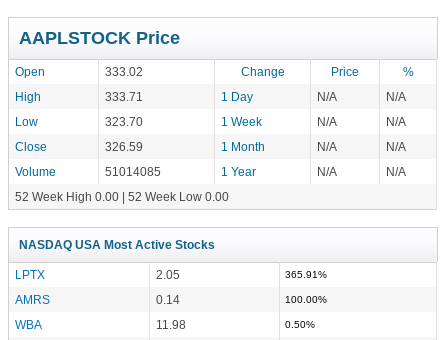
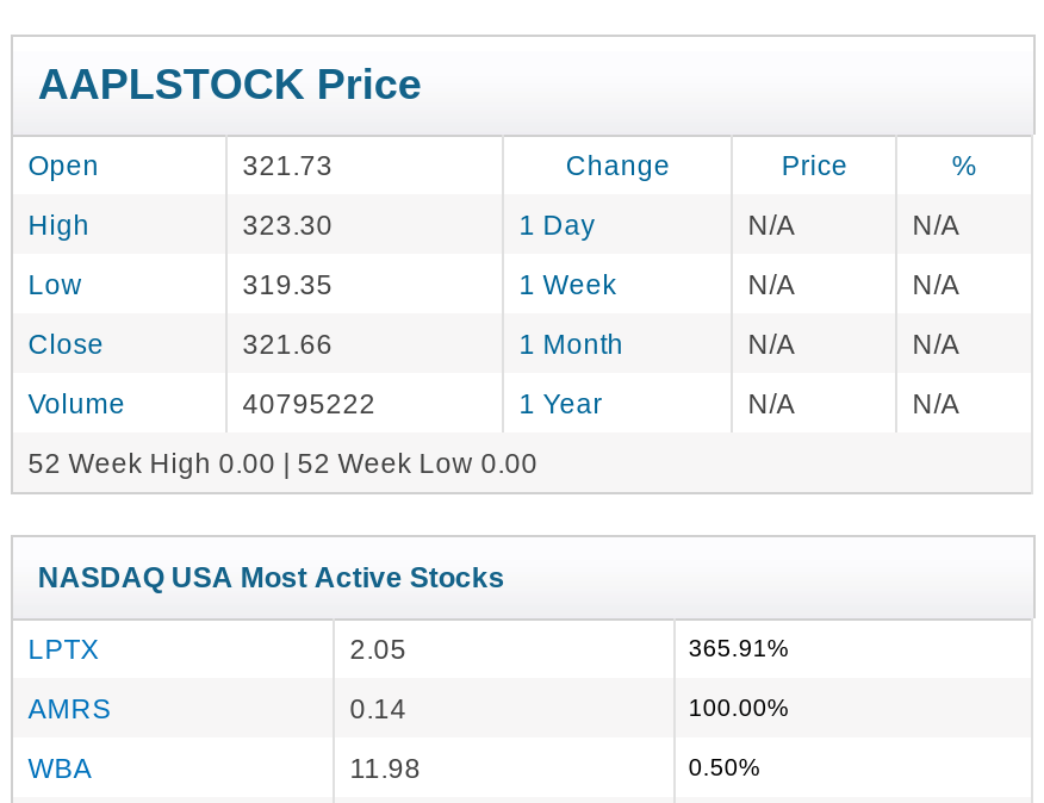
- 333.02
+ 321.73

- 333.71
+ 323.30

- 323.70
+ 319.35

- 326.59
+ 321.66

- 51014085
+ 40795222
